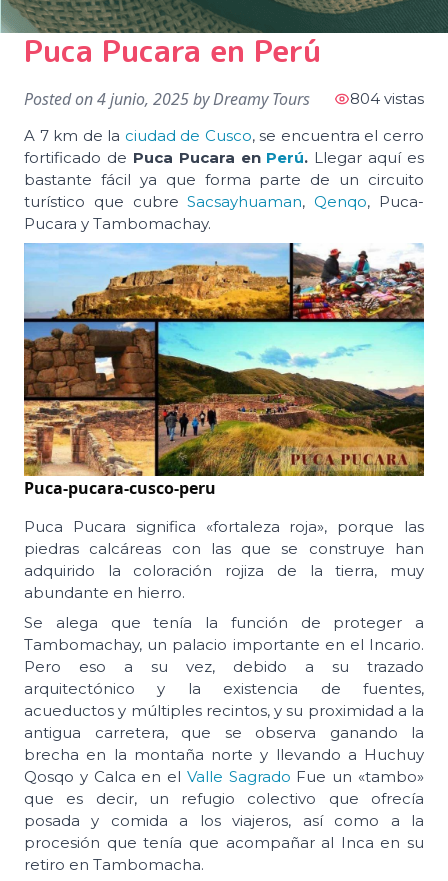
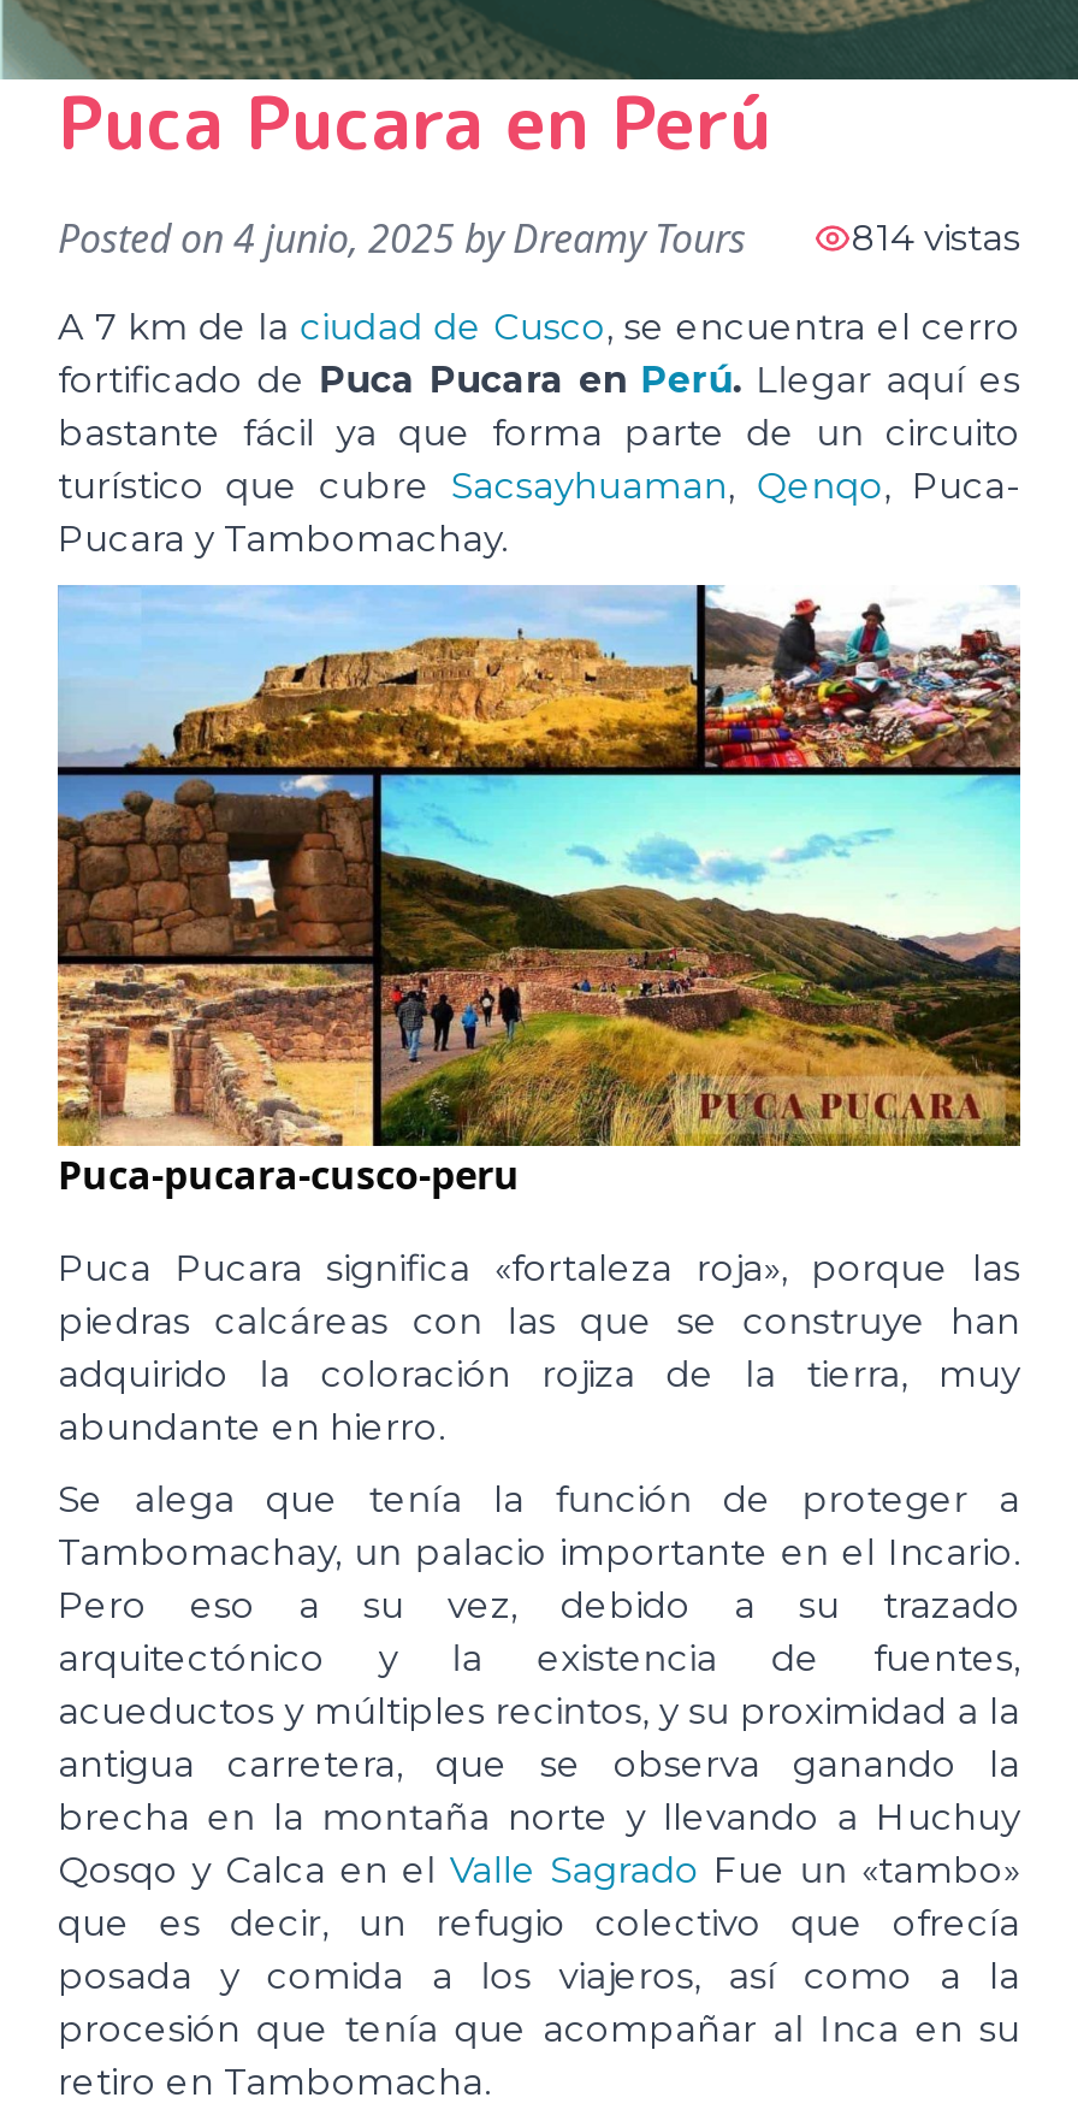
- 804 vistas
+ 814 vistas
